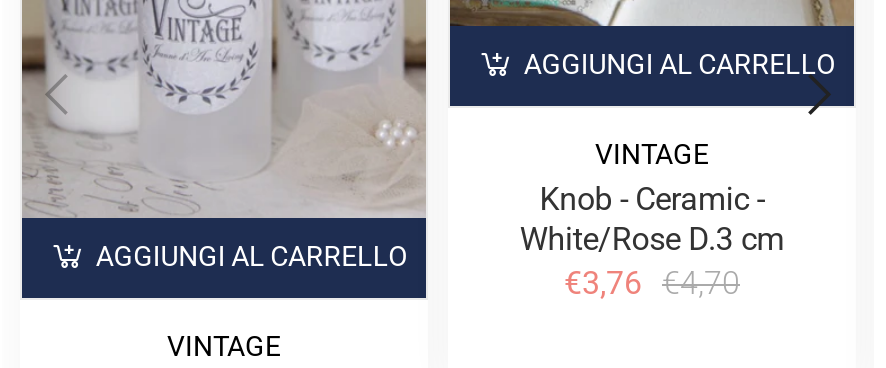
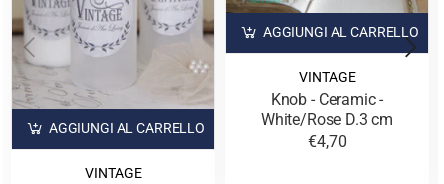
- €3,76 €4,70
+ €4,70
